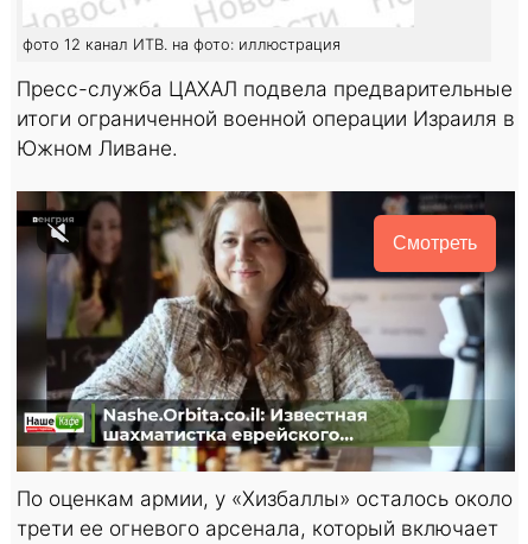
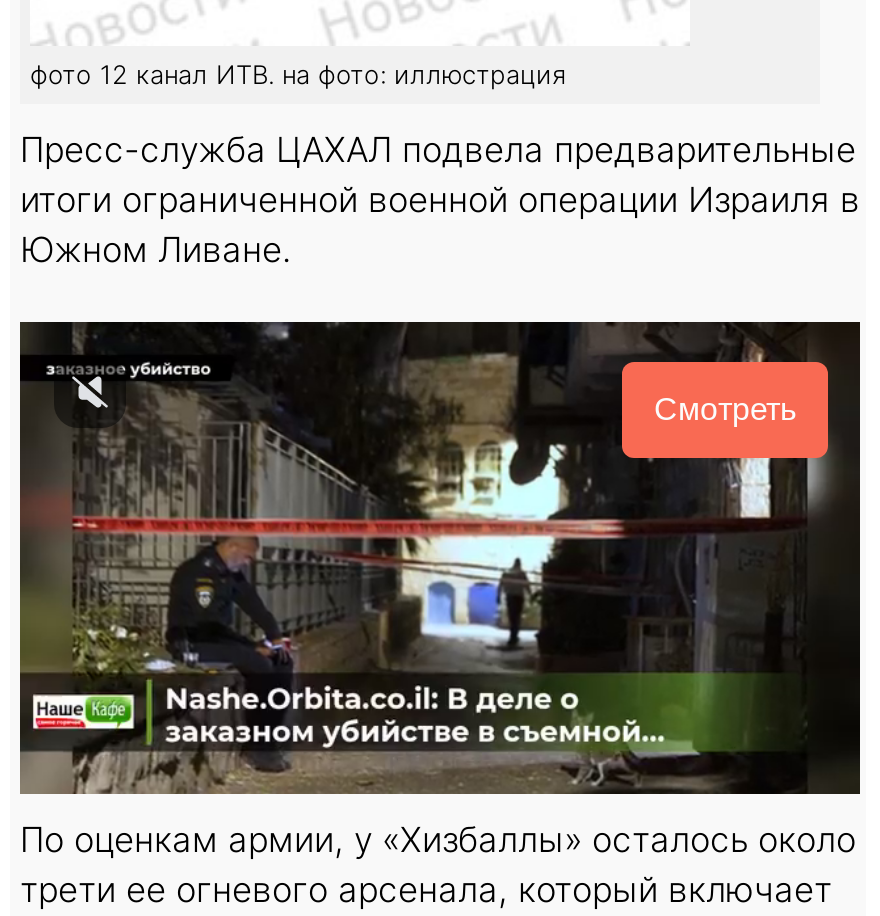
- [image]
+ [image]
